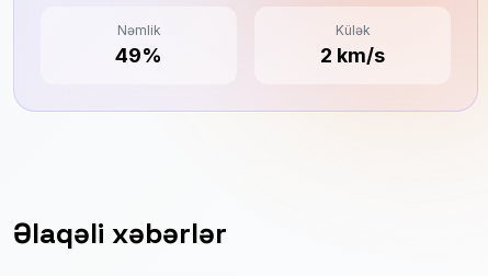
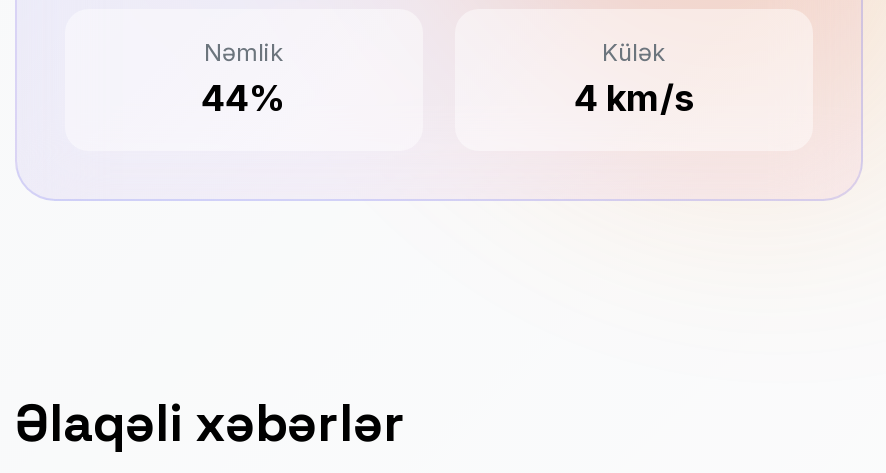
- 49%
+ 44%

- 2 km/s
+ 4 km/s
